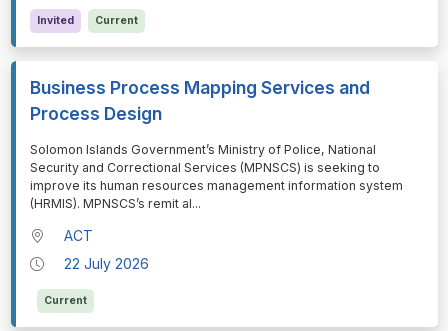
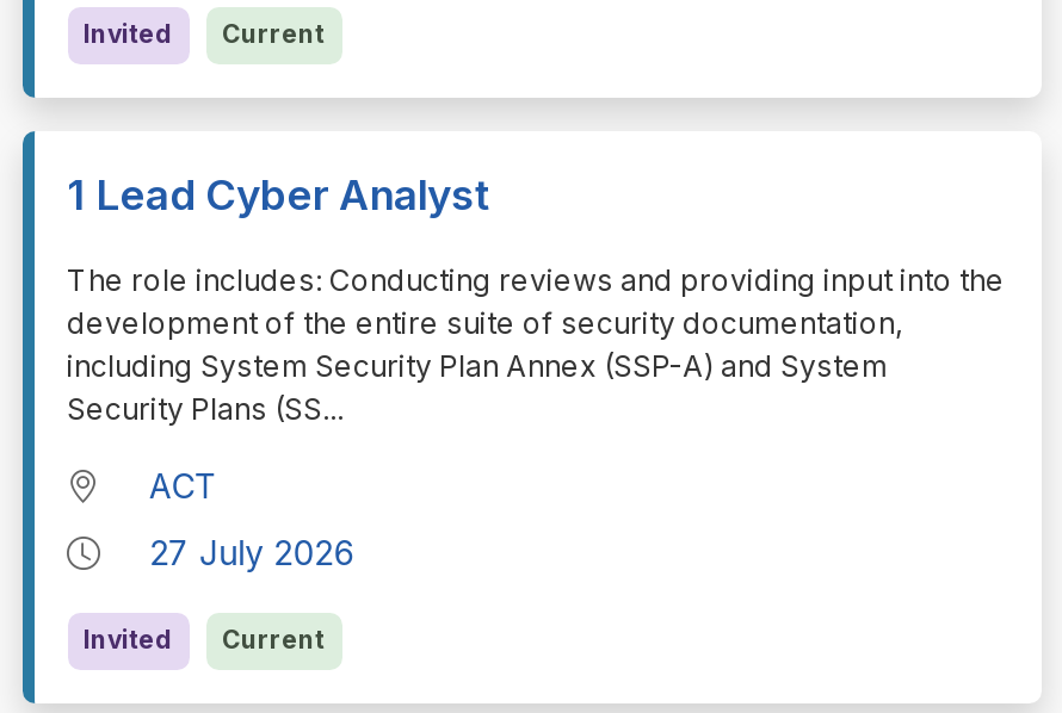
- Business Process Mapping Services and
- Process Design
+ 1 Lead Cyber Analyst

- Solomon Islands Government’s Ministry of Police, National
- Security and Correctional Services (MPNSCS) is seeking to
- improve its human resources management information system
- (HRMIS). MPNSCS’s remit al...
+ The role includes: Conducting reviews and providing input into the
+ development of the entire suite of security documentation,
+ including System Security Plan Annex (SSP-A) and System
+ Security Plans (SS...

- 22 July 2026
+ 27 July 2026
+ Invited
